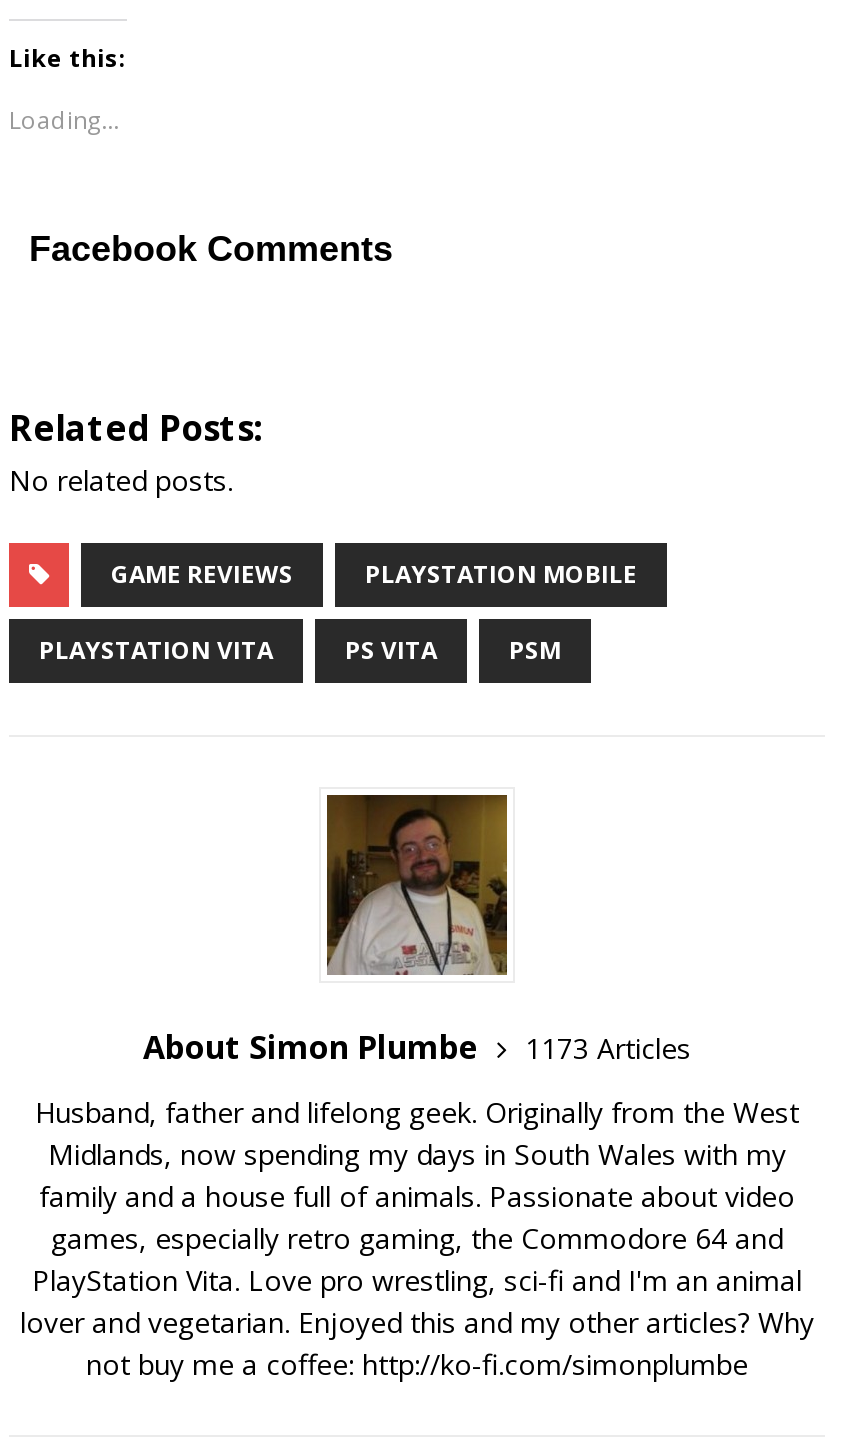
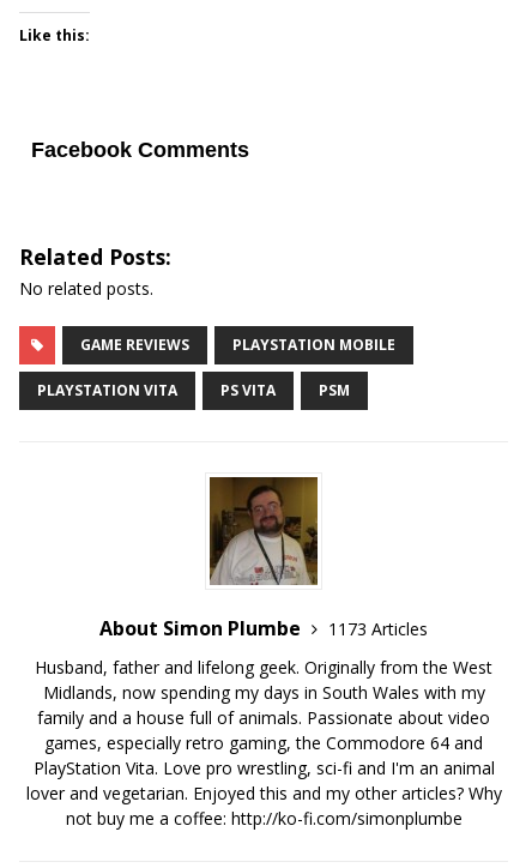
- Loading...
